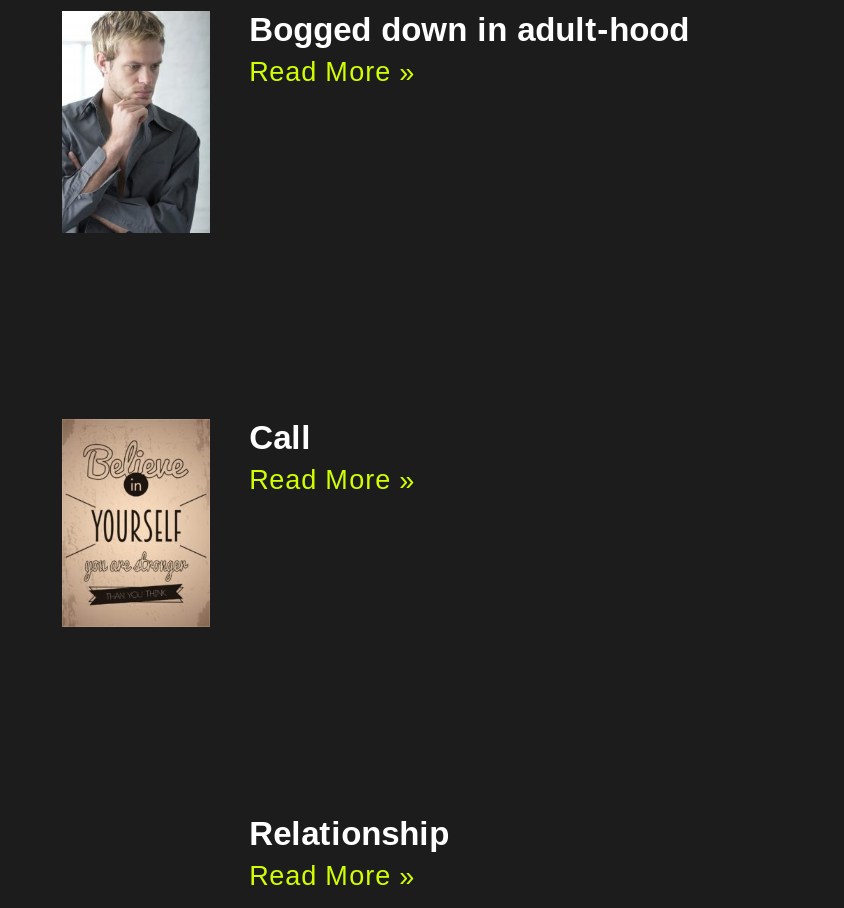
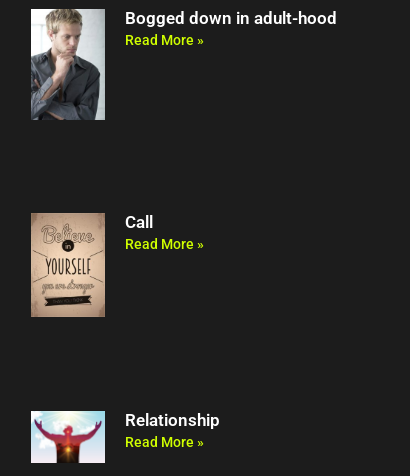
+ [image]
